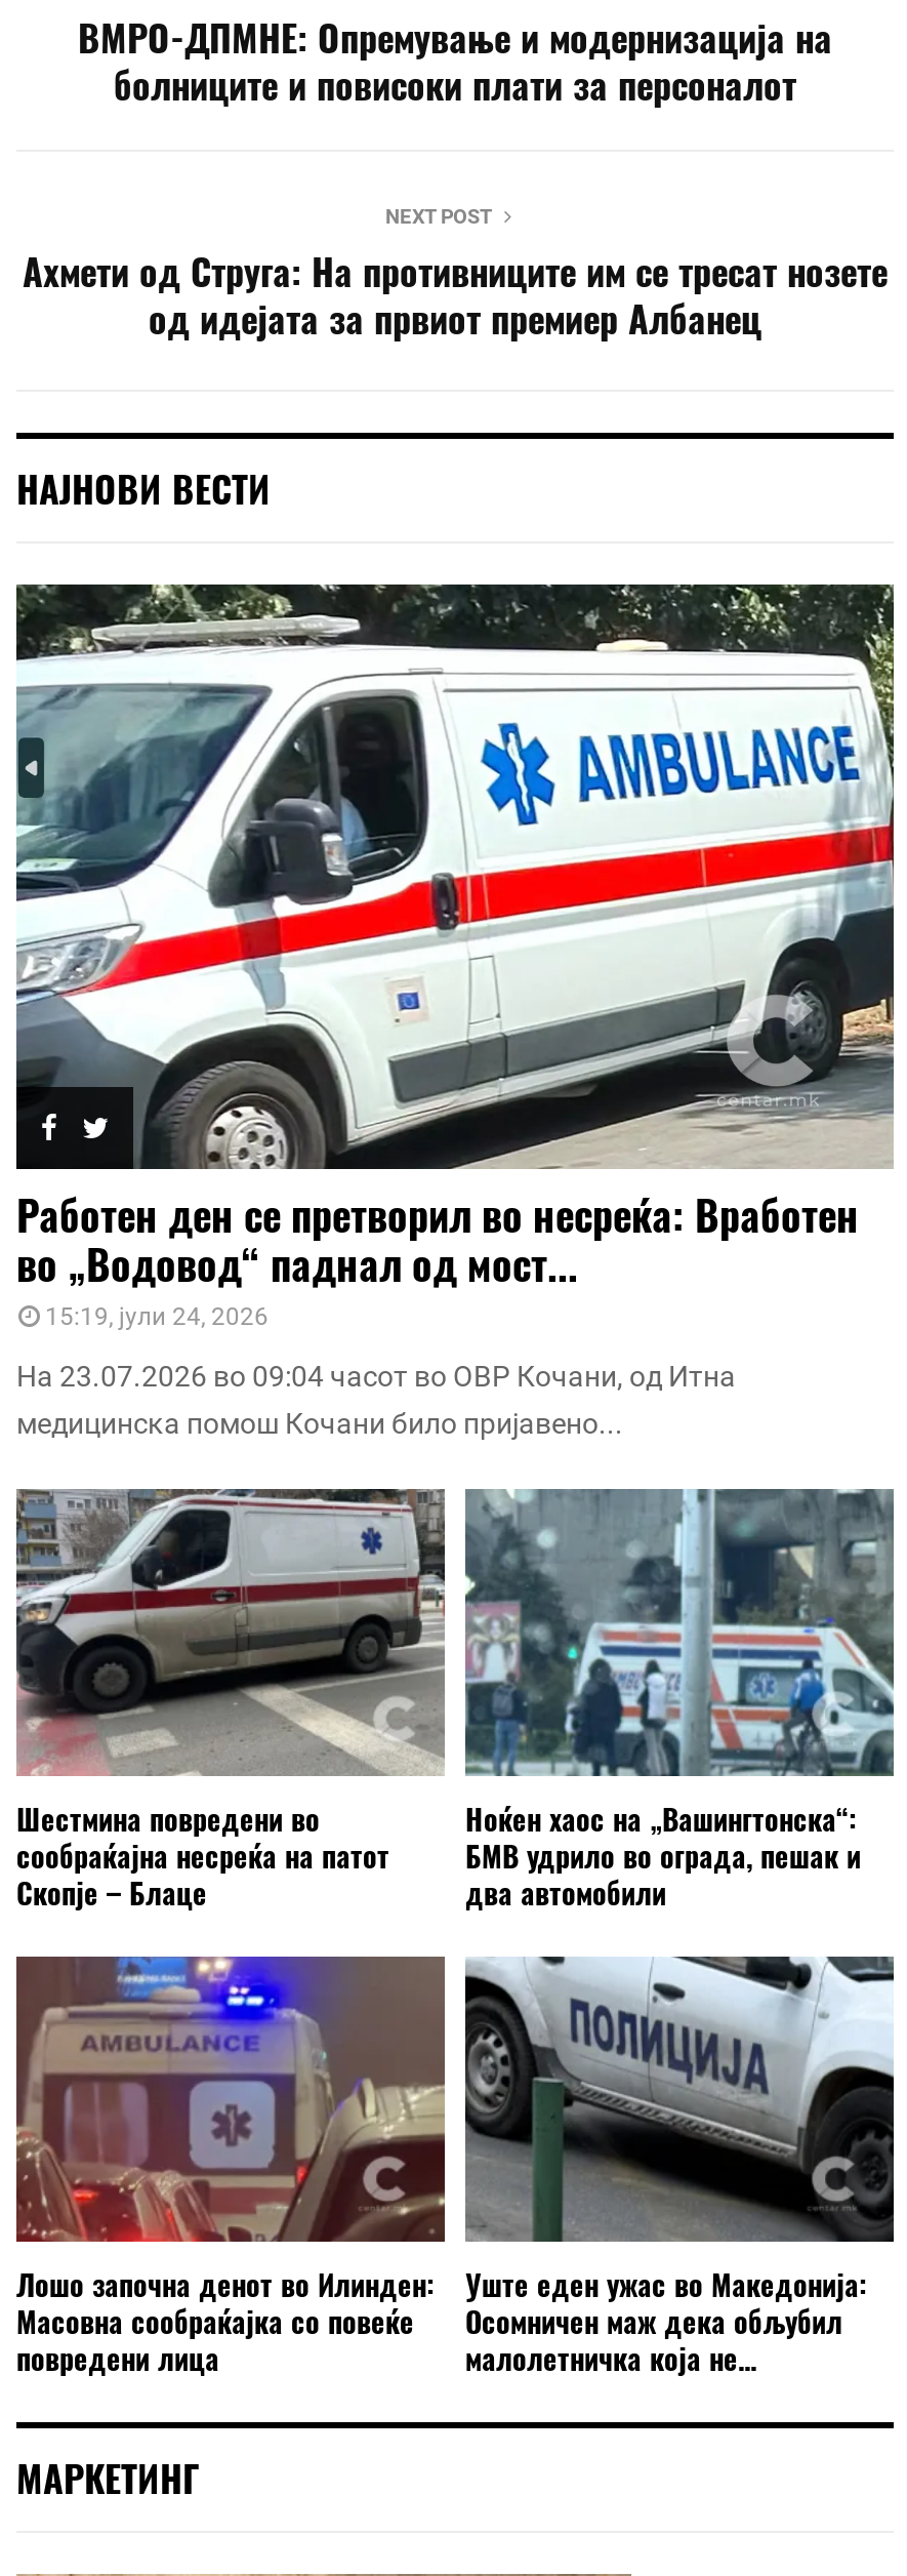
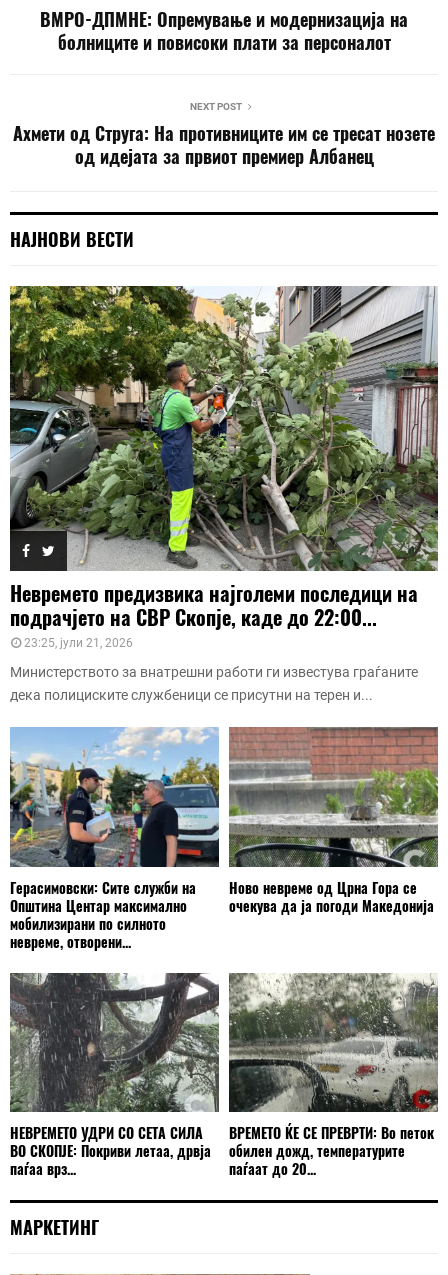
- [image]
- Работен ден се претворил во несреќа: Вработен
- во „Водовод“ паднал од мост...
- 15:19, јули 24, 2026
+ [image]
+ Невремето предизвика најголеми последици на
+ подрачјето на СВР Скопје, каде до 22:00...
+ 23:25, јули 21, 2026

- На 23.07.2026 во 09:04 часот во ОВР Кочани, од Итна
- медицинска помош Кочани било пријавено...
+ Министерството за внатрешни работи ги известува граѓаните
+ дека полициските службеници се присутни на терен и...

- [image]
- Шестмина повредени во
- сообраќајна несреќа на патот
- Скопје – Блаце
+ [image]
+ Герасимовски: Сите служби на
+ Општина Центар максимално
+ мобилизирани по силното
+ невреме, отворени...

- [image]
- Ноќен хаос на „Вашингтонска“:
- БМВ удрило во ограда, пешак и
- два автомобили
+ [image]
+ Ново невреме од Црна Гора се
+ очекува да ја погоди Македонија

- [image]
- Лошо започна денот во Илинден:
- Масовна сообраќајка со повеќе
- повредени лица
+ [image]
+ НЕВРЕМЕТО УДРИ СО СЕТА СИЛА
+ ВО СКОПЈЕ: Покриви летаа, дрвја
+ паѓаа врз...

- [image]
- Уште еден ужас во Македонија:
- Осомничен маж дека обљубил
- малолетничка која не...
+ [image]
+ ВРЕМЕТО ЌЕ СЕ ПРЕВРТИ: Во петок
+ обилен дожд, температурите
+ паѓаат до 20...
